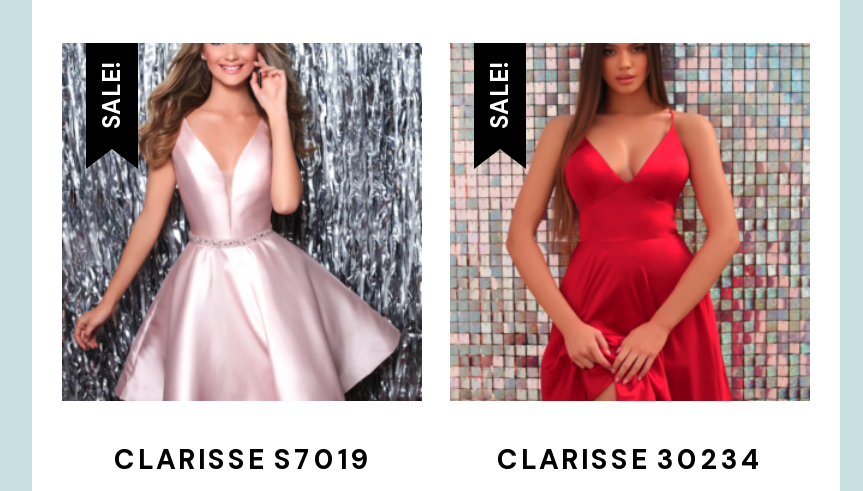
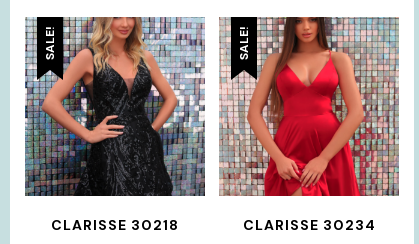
- [image]
- CLARISSE S7019
+ [image]
+ CLARISSE 30218
